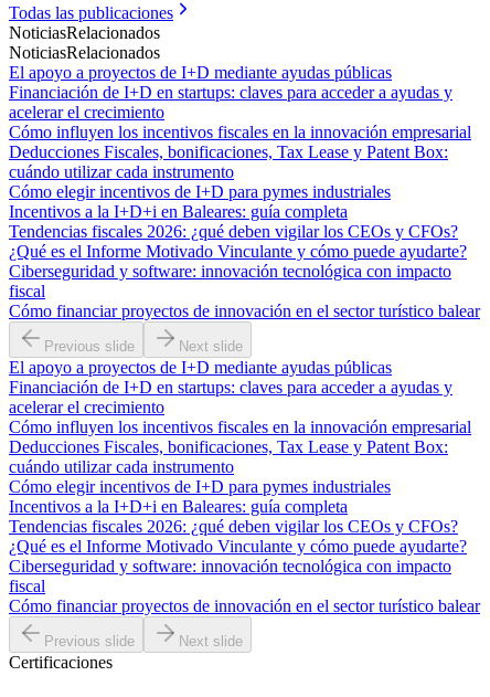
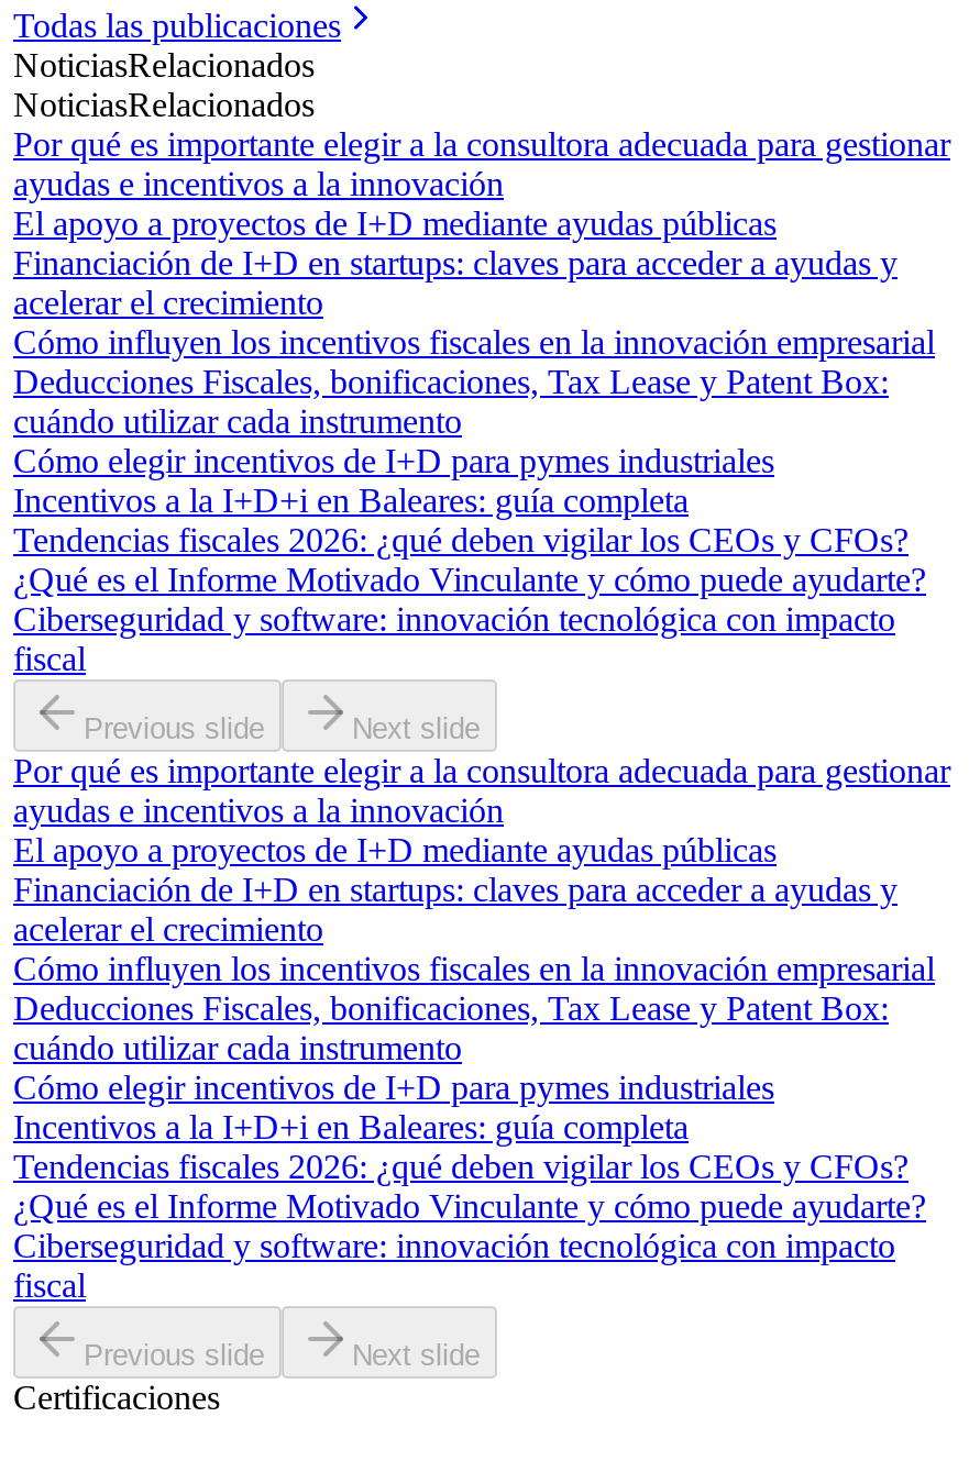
+ Por qué es importante elegir a la consultora adecuada para gestionar
+ ayudas e incentivos a la innovación

- Cómo financiar proyectos de innovación en el sector turístico balear

+ Por qué es importante elegir a la consultora adecuada para gestionar
+ ayudas e incentivos a la innovación

moved down: El apoyo a proyectos de I+D mediante ayudas públicas | Financiación de I+D en startups: claves para acceder a ayudas y | acelerar el crecimiento | ... | Ciberseguridad y software: innovación tecnológica con impacto | fiscal

- Cómo financiar proyectos de innovación en el sector turístico balear
